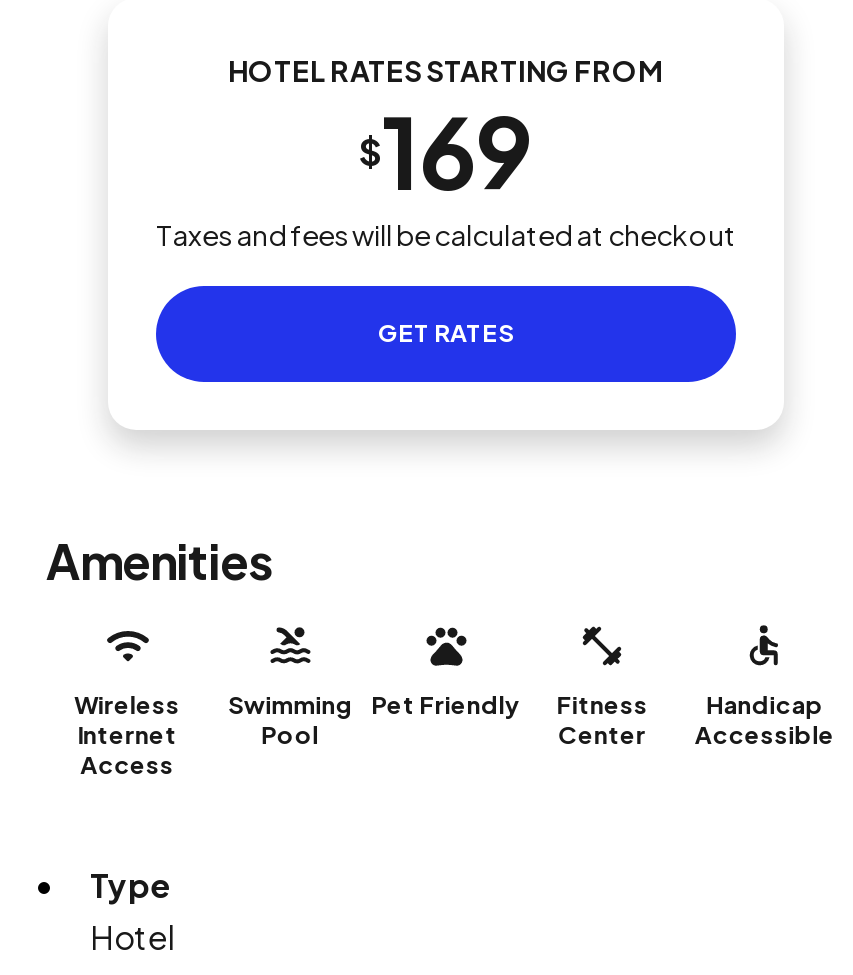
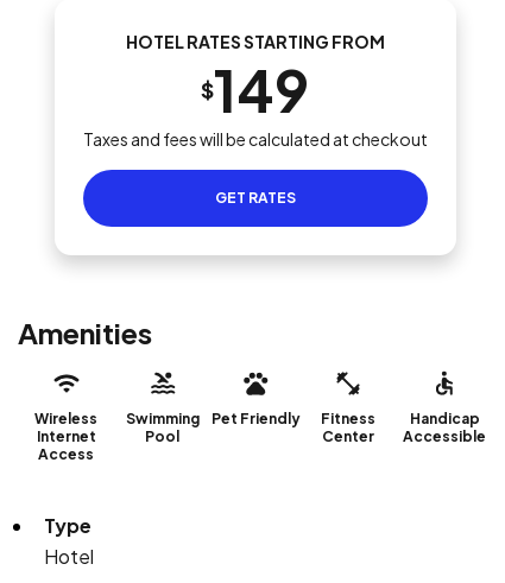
- $169
+ $149
